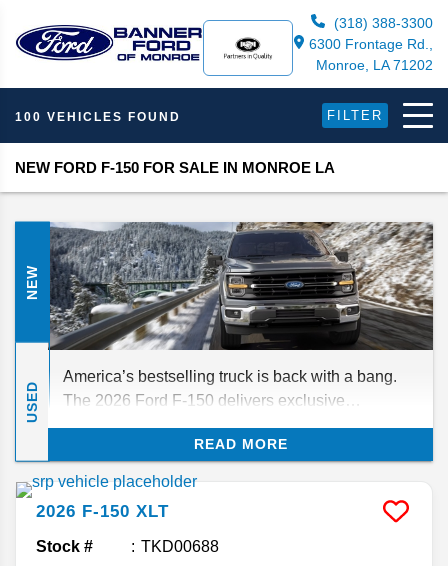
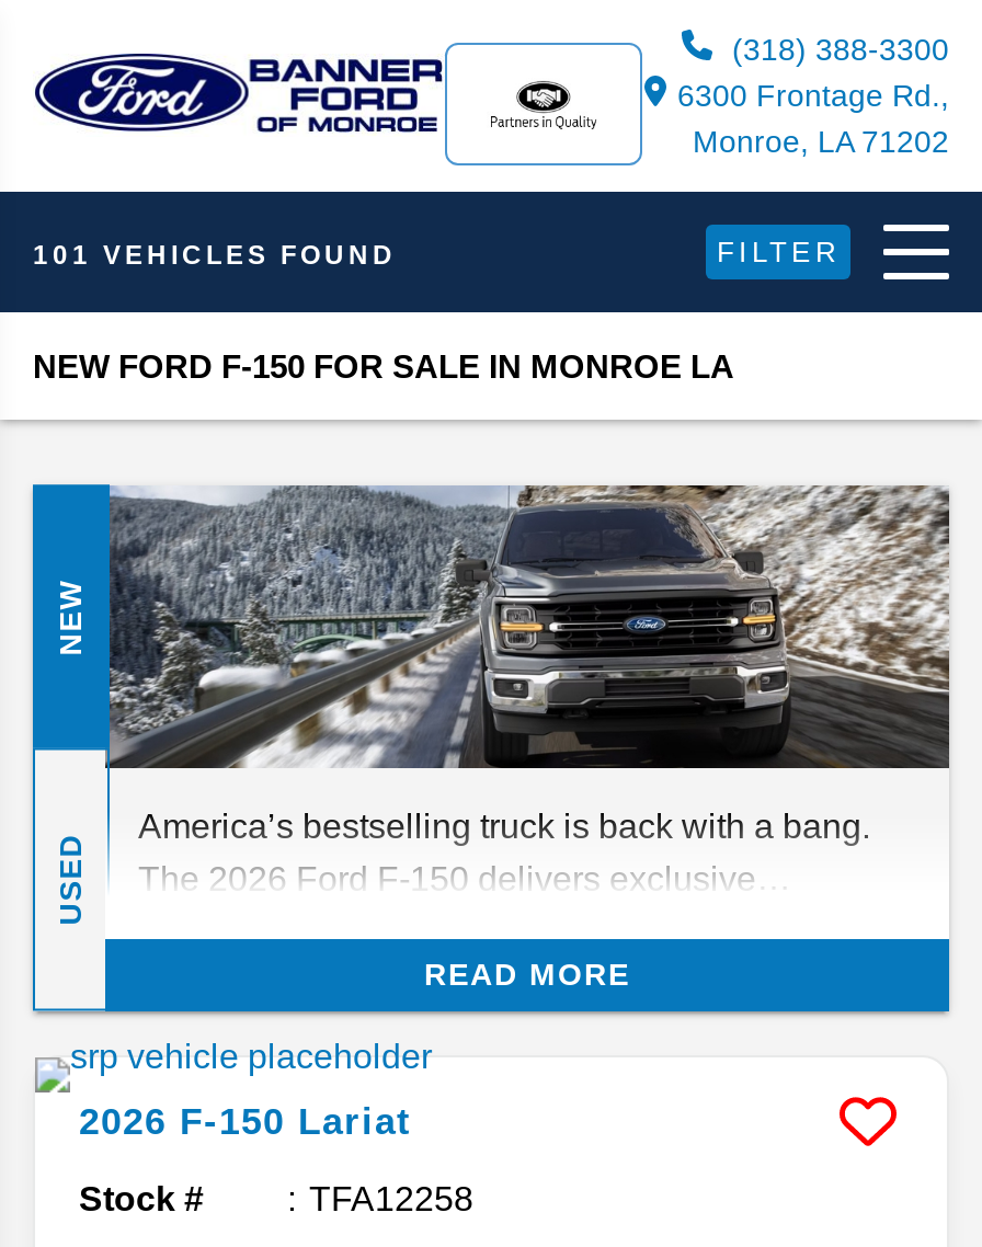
- 100 VEHICLES FOUND
+ 101 VEHICLES FOUND

- 2026 F-150 XLT
+ 2026 F-150 Lariat

- TKD00688
+ TFA12258
